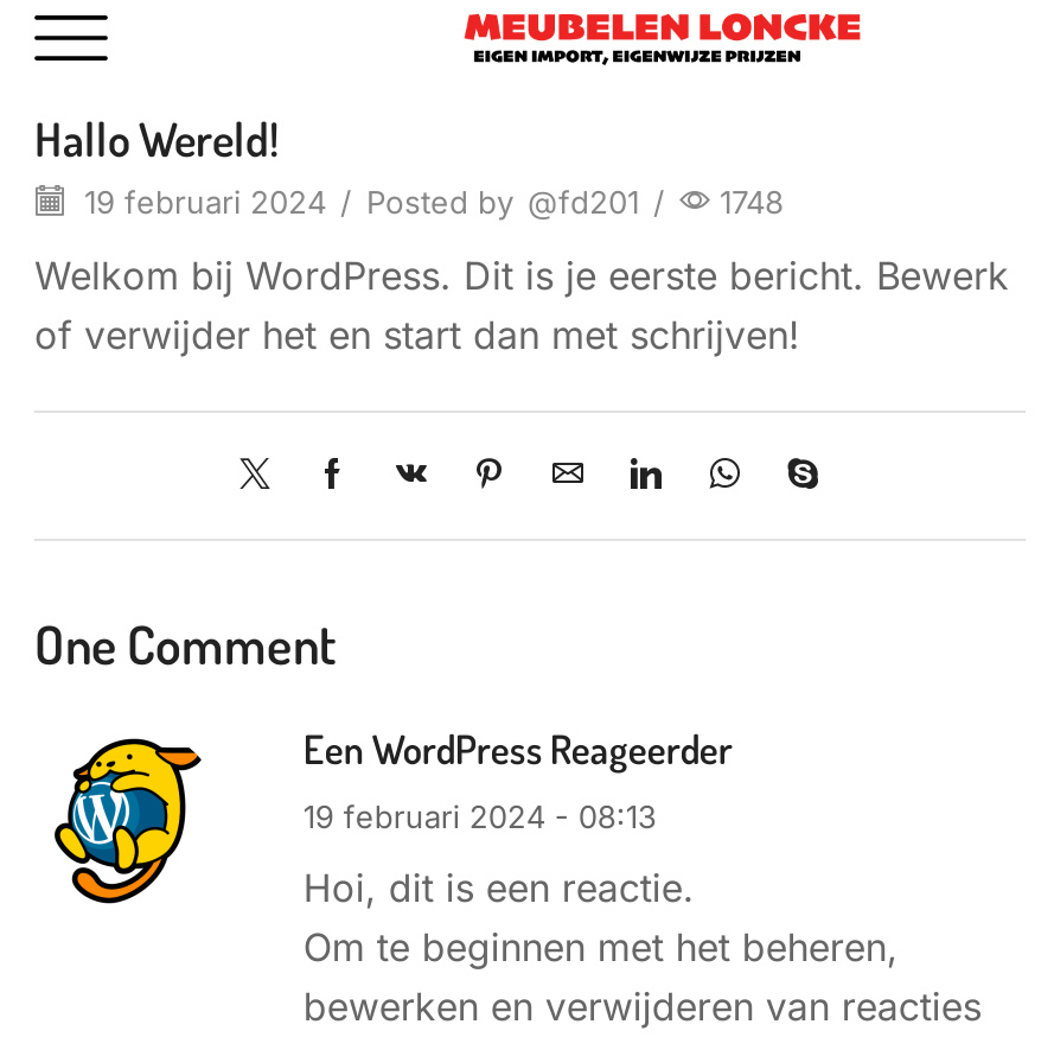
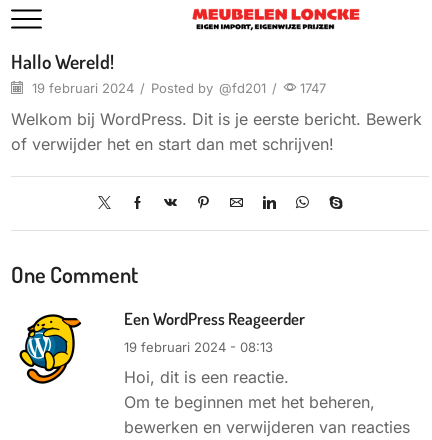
- 19 februari 2024 / Posted by @fd201 / 1748
+ 19 februari 2024 / Posted by @fd201 / 1747
